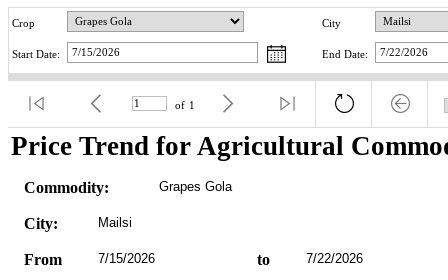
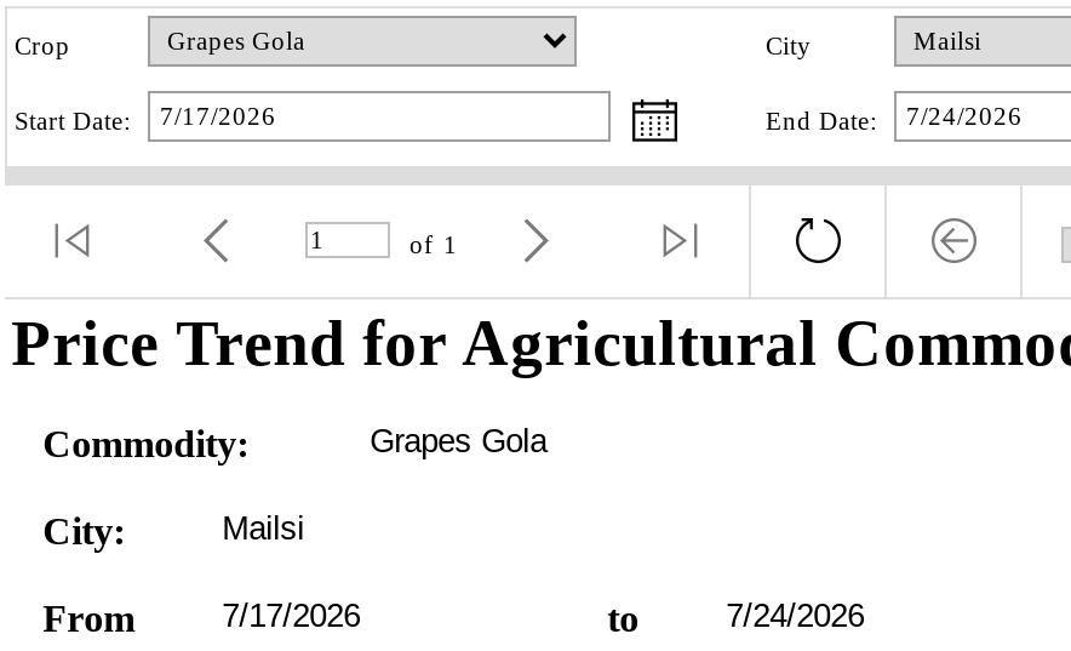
- 7/15/2026
+ 7/17/2026

- 7/22/2026
+ 7/24/2026
